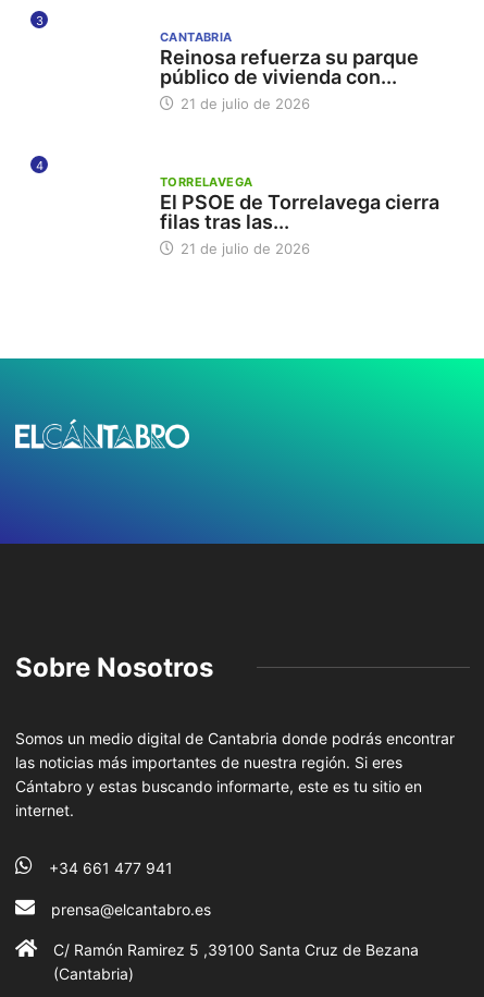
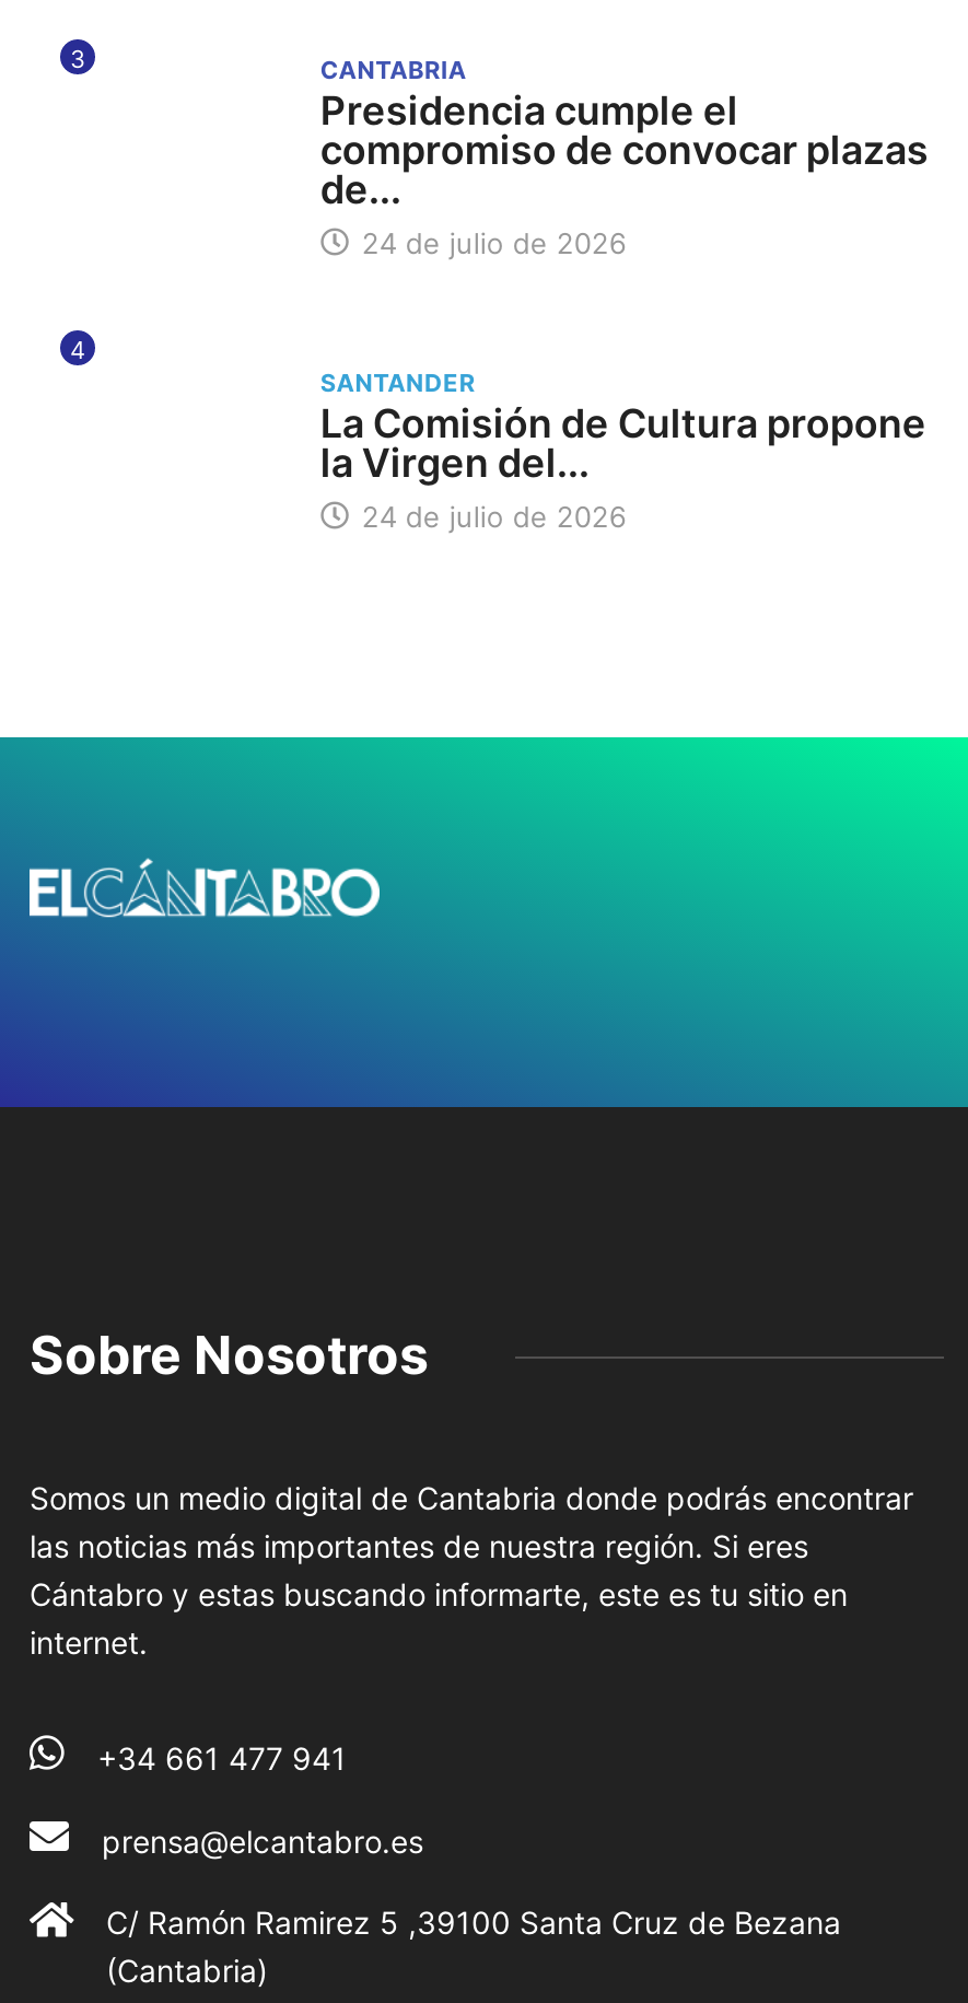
- Reinosa refuerza su parque
- público de vivienda con...
- 21 de julio de 2026
+ Presidencia cumple el
+ compromiso de convocar plazas
+ de...
+ 24 de julio de 2026

- TORRELAVEGA
- El PSOE de Torrelavega cierra
- filas tras las...
- 21 de julio de 2026
+ SANTANDER
+ La Comisión de Cultura propone
+ la Virgen del...
+ 24 de julio de 2026
